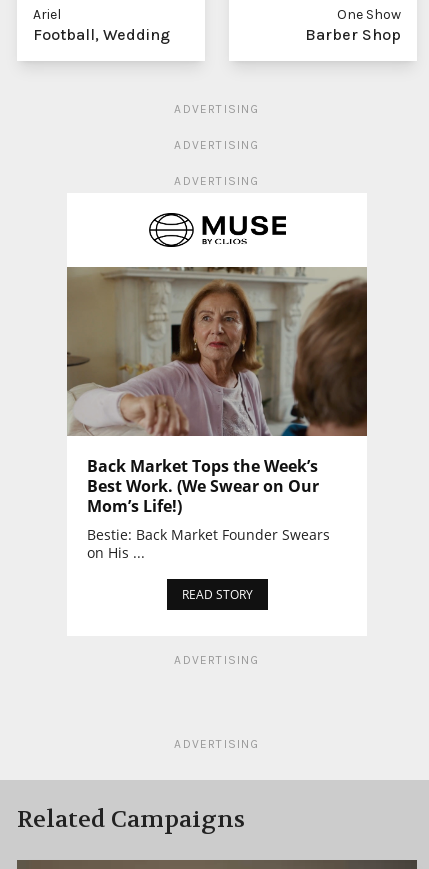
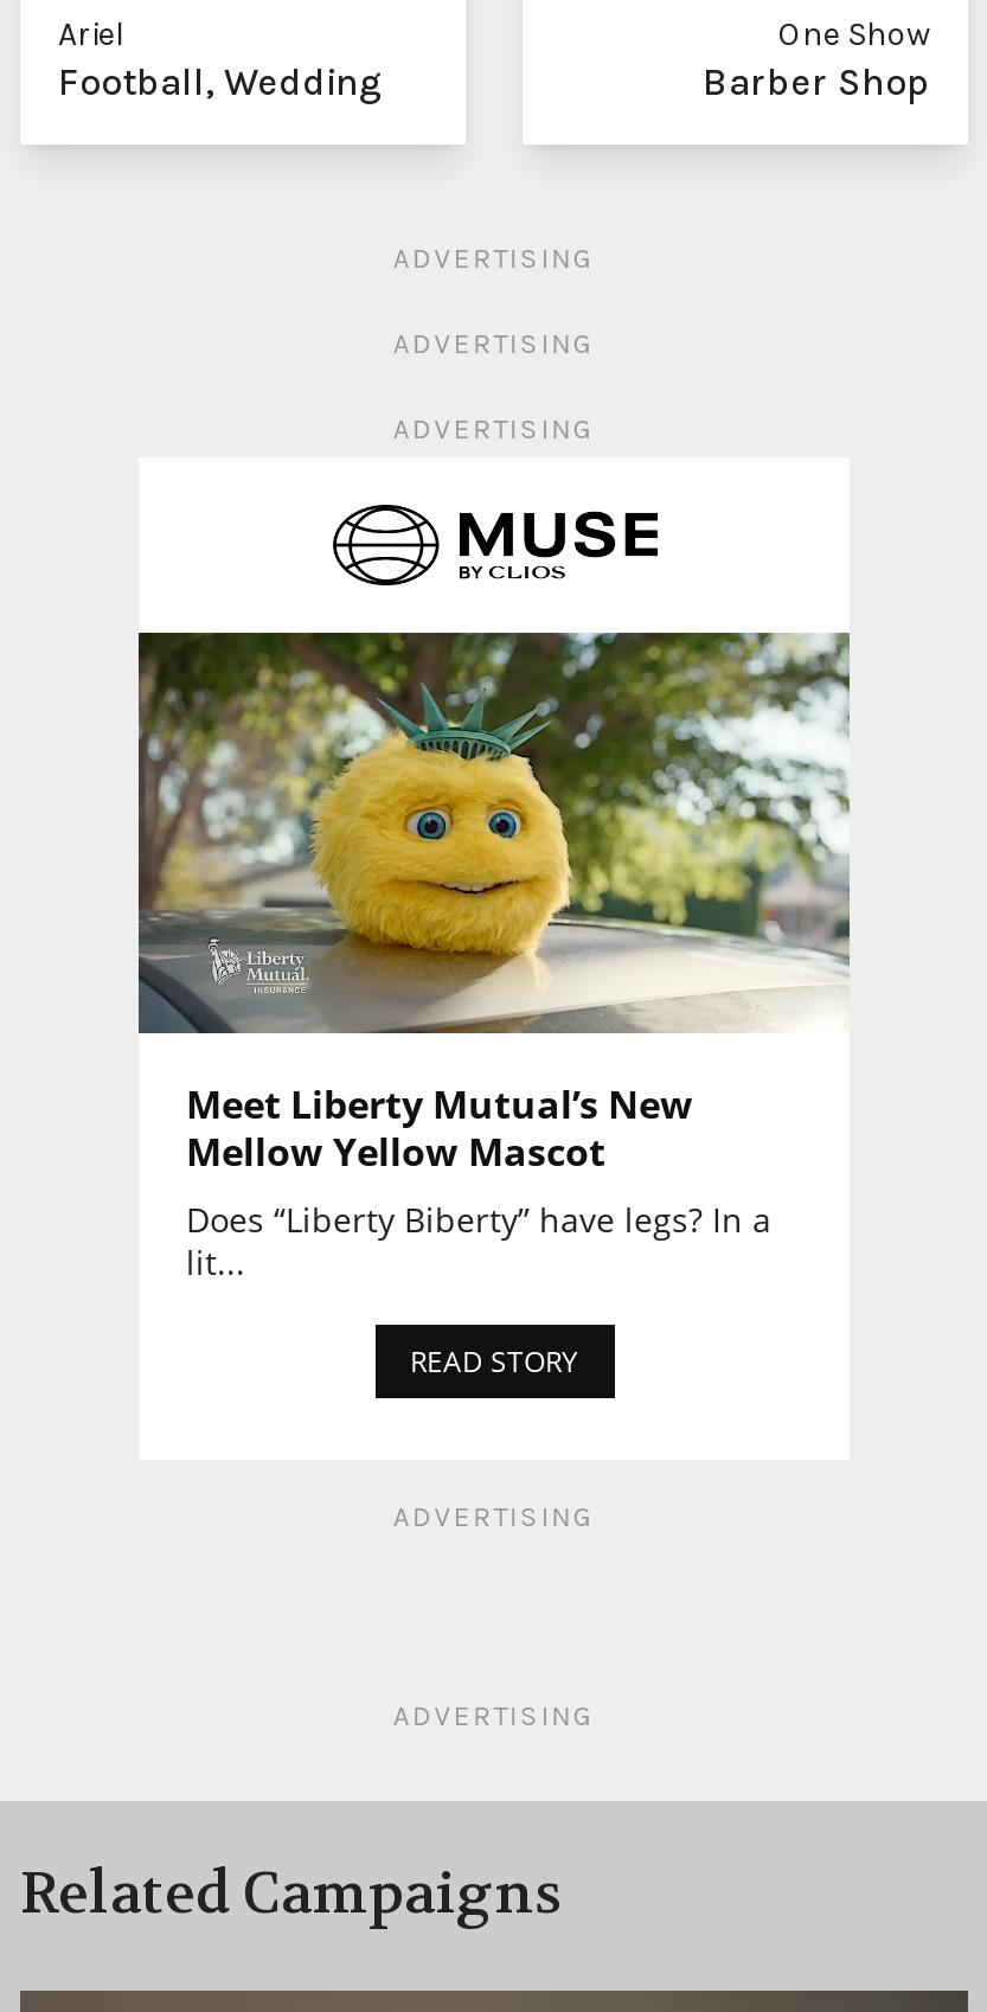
- [image]
- Back Market Tops the Week’s
- Best Work. (We Swear on Our
- Mom’s Life!)
- Bestie: Back Market Founder Swears
- on His ...
+ [image]
+ Meet Liberty Mutual’s New
+ Mellow Yellow Mascot
+ Does “Liberty Biberty” have legs? In a
+ lit...
